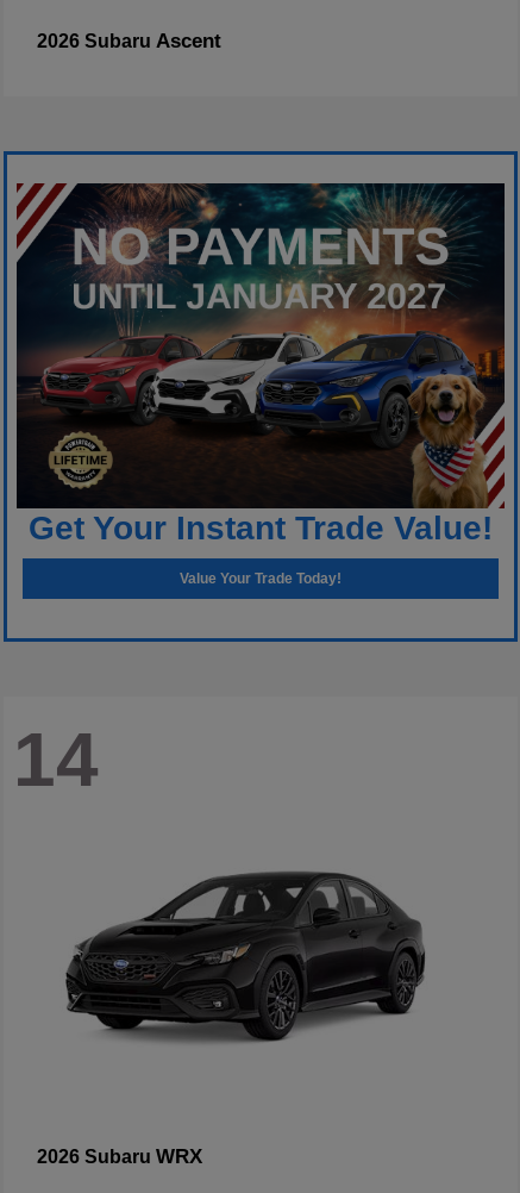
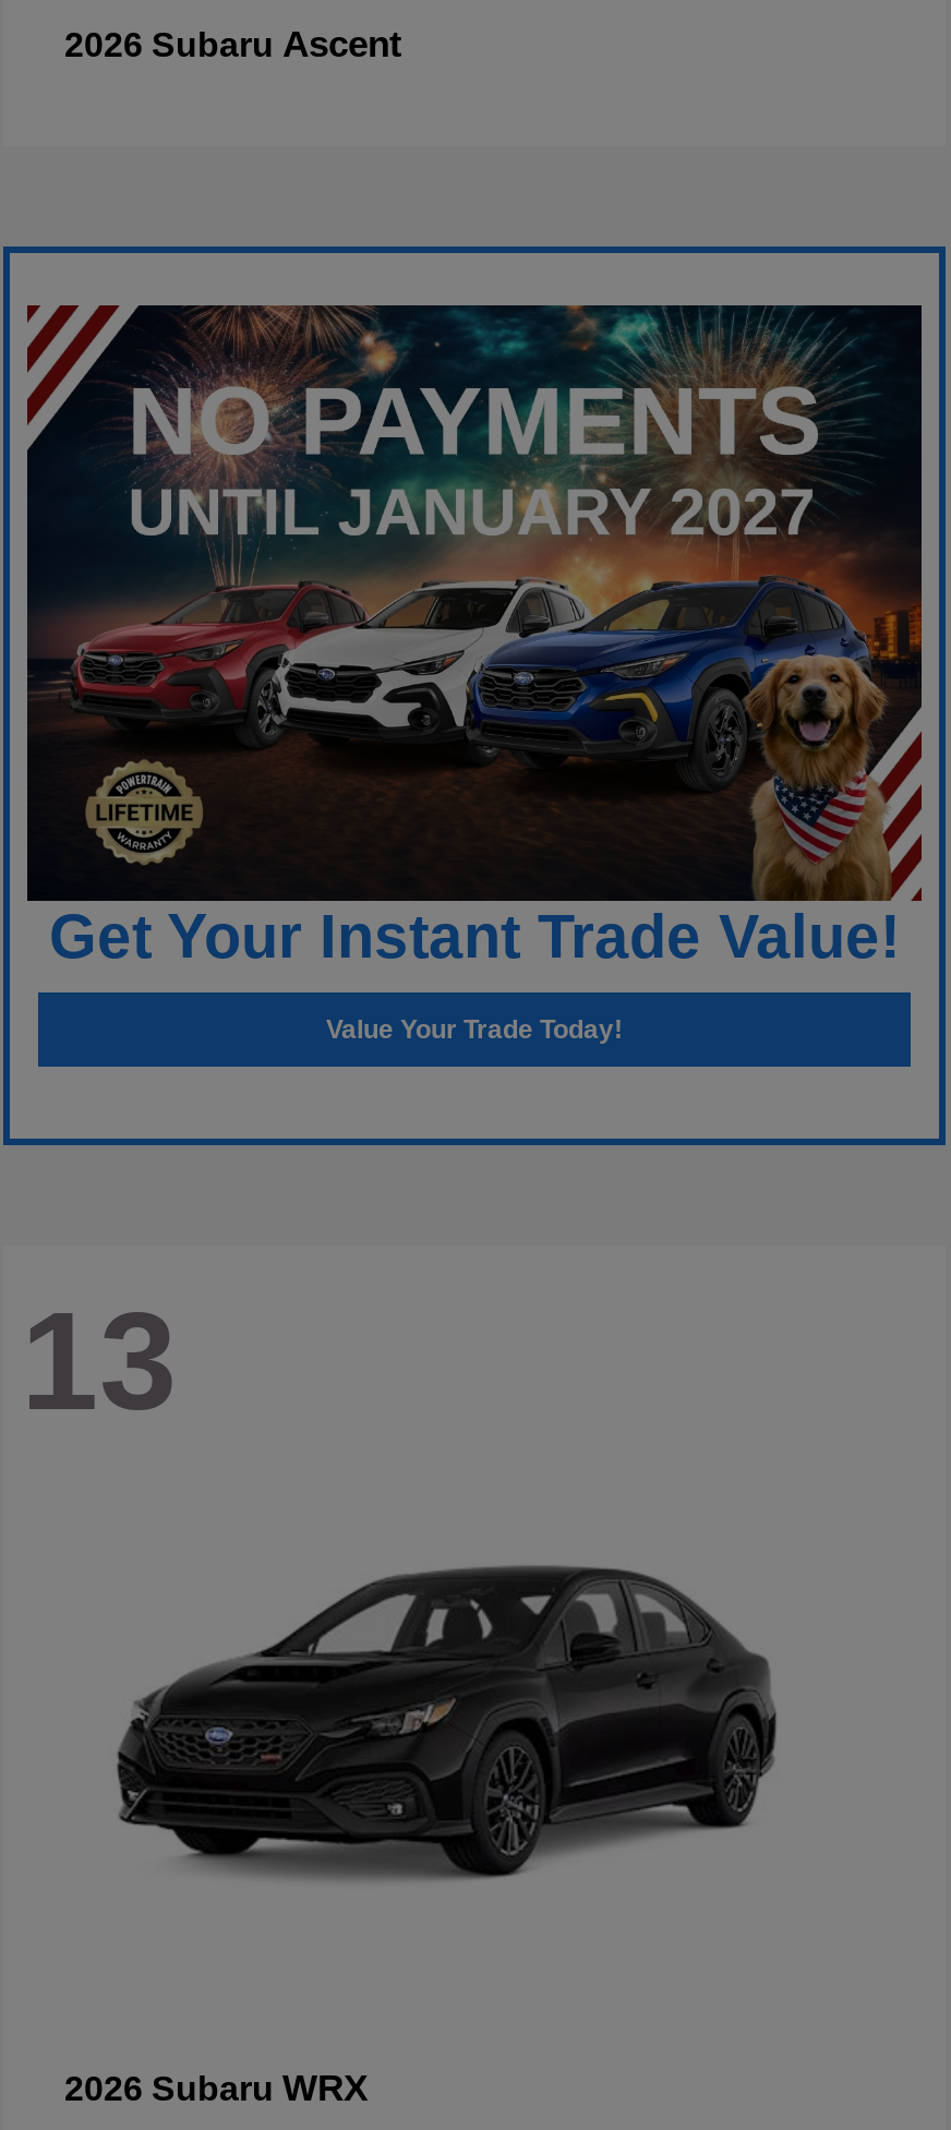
- 14
+ 13
